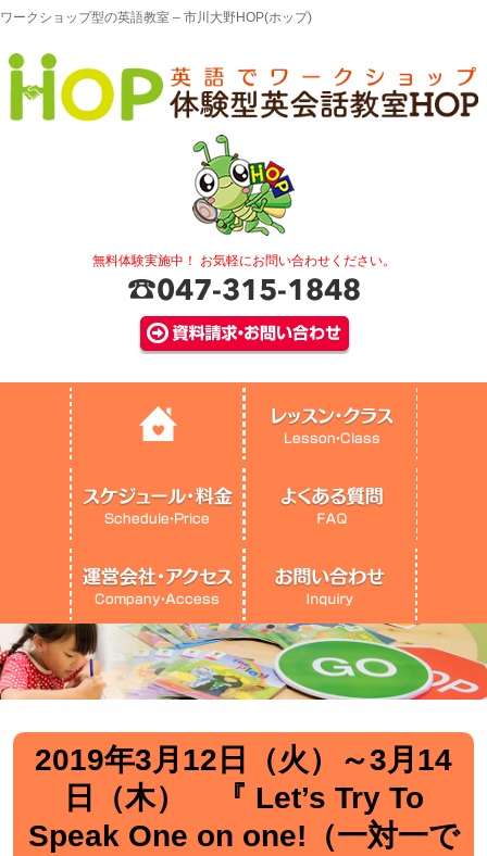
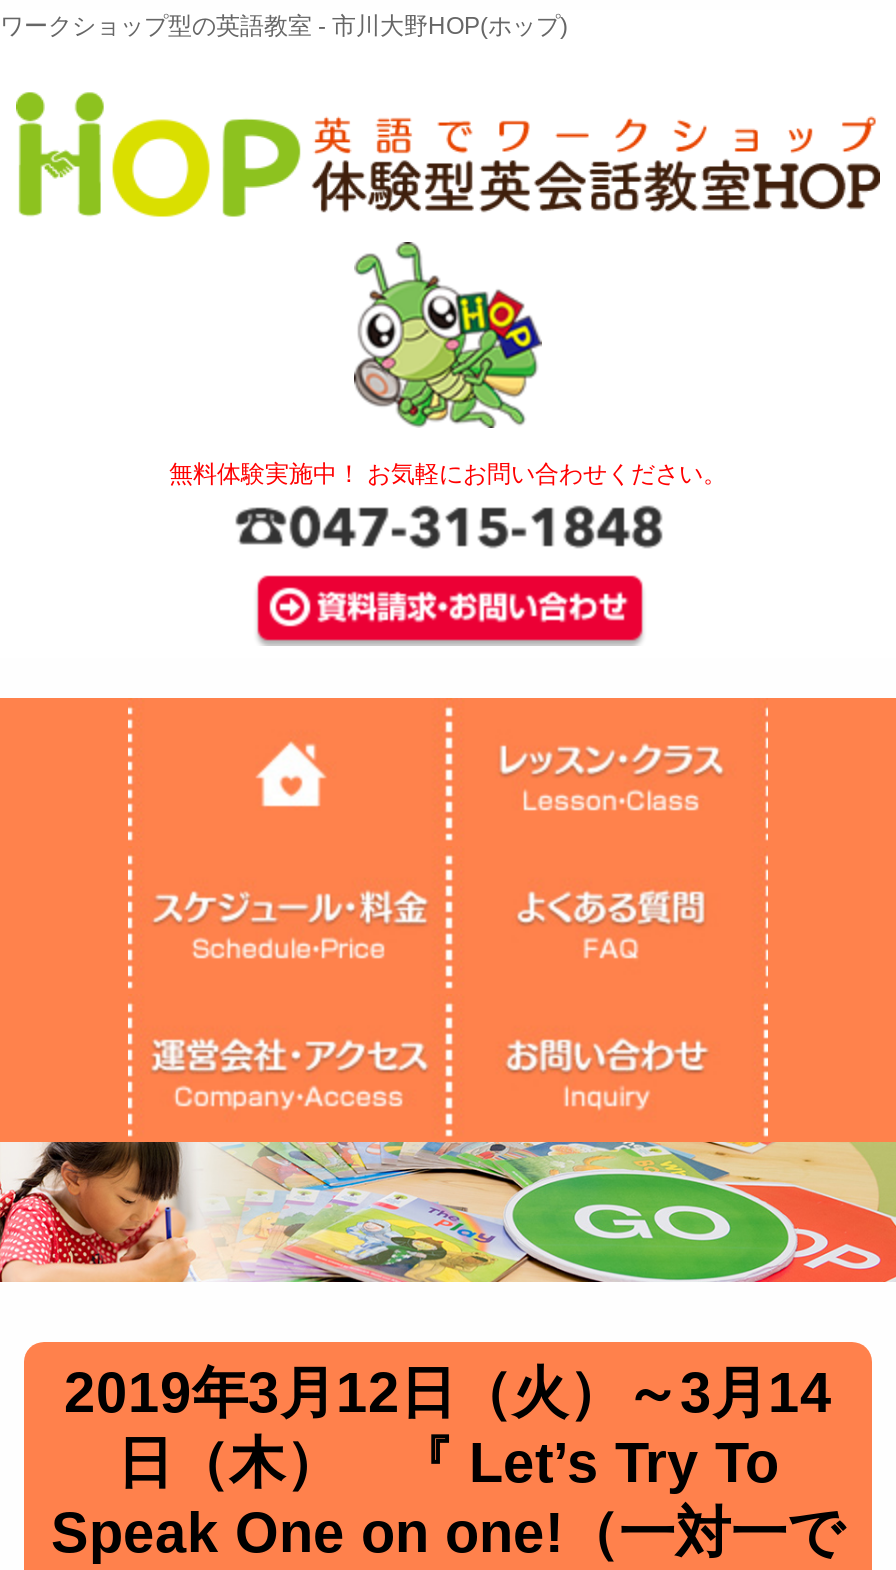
- ワークショップ型の英語教室 – 市川大野HOP(ホップ)
+ ワークショップ型の英語教室 - 市川大野HOP(ホップ)
